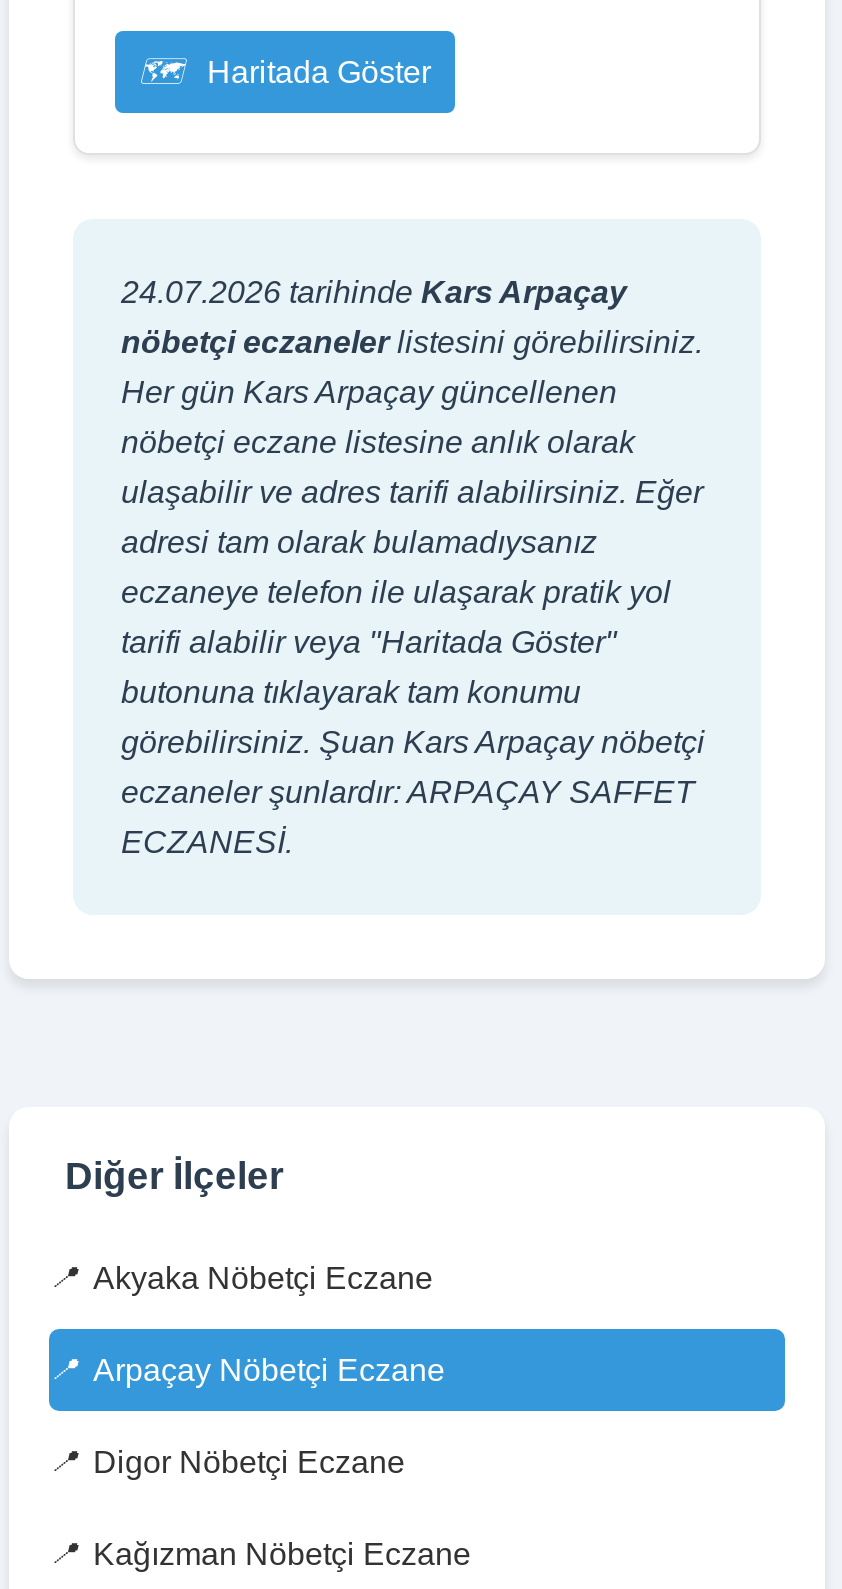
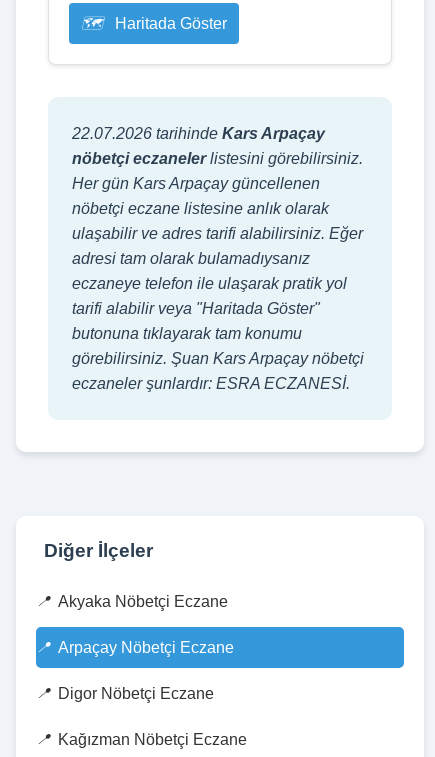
- 24.07.2026 tarihinde Kars Arpaçay
+ 22.07.2026 tarihinde Kars Arpaçay

- eczaneler şunlardır: ARPAÇAY SAFFET
- ECZANESİ.
+ eczaneler şunlardır: ESRA ECZANESİ.
